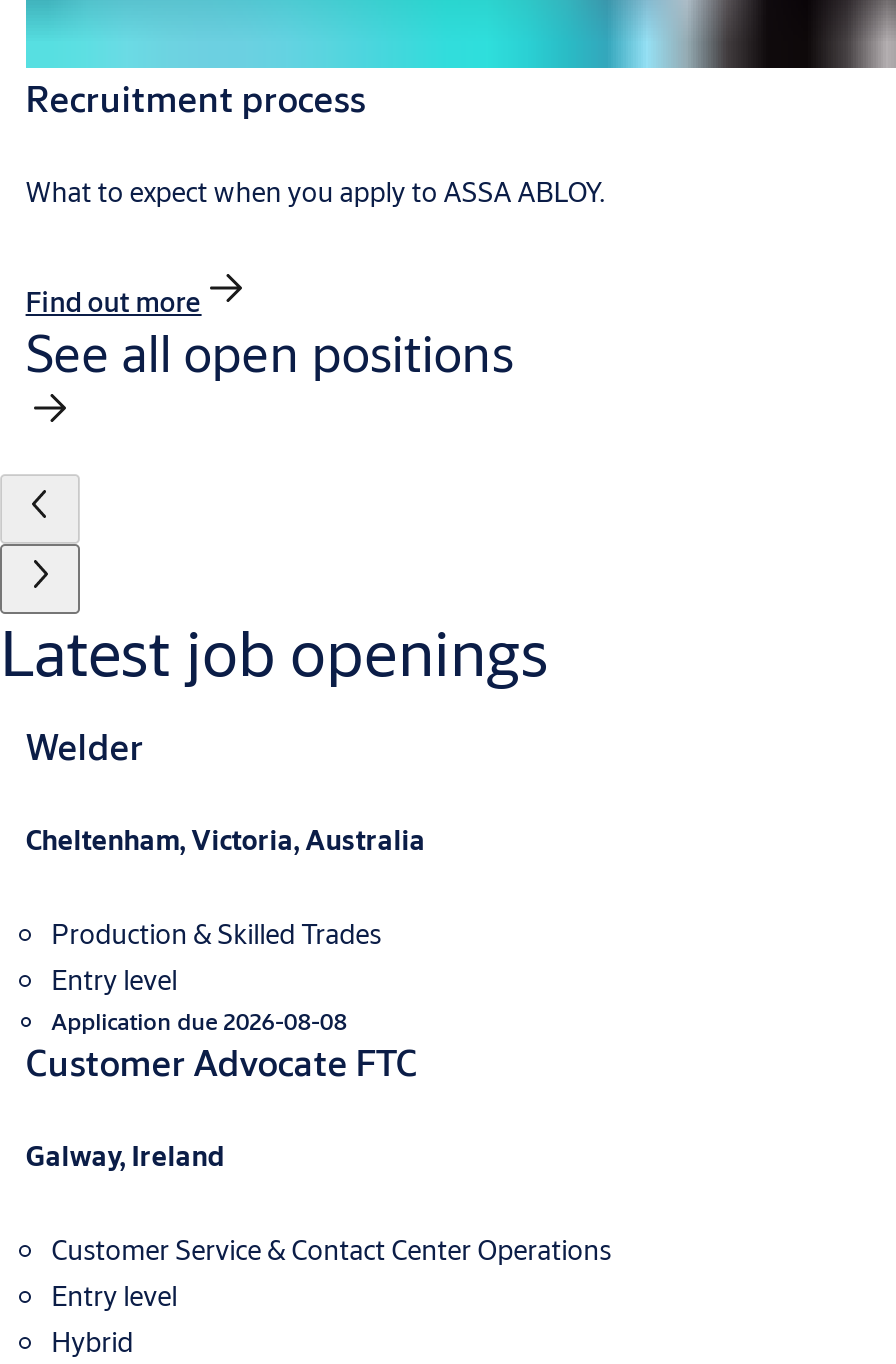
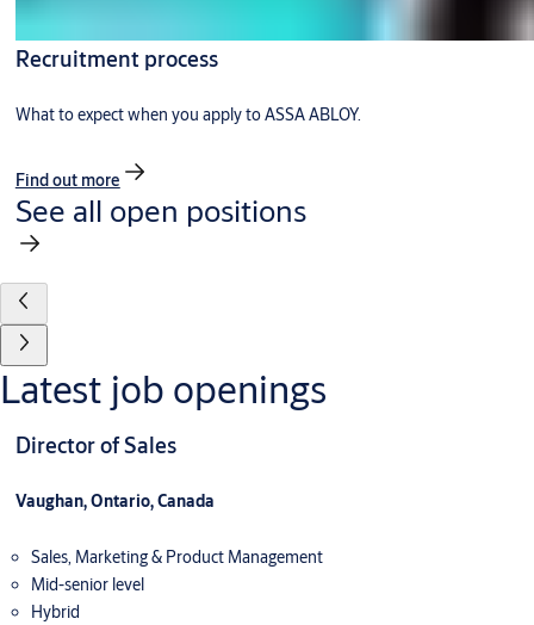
- Welder
- Cheltenham, Victoria, Australia
- Production & Skilled Trades
- Entry level
- Application due 2026-08-08
- Customer Advocate FTC
- Galway, Ireland
- Customer Service & Contact Center Operations
- Entry level
+ Director of Sales
+ Vaughan, Ontario, Canada
+ Sales, Marketing & Product Management
+ Mid-senior level
